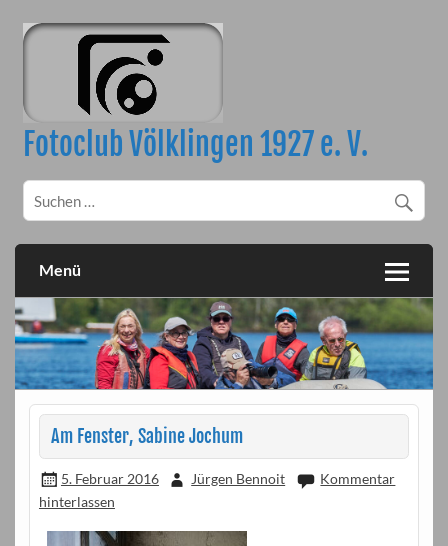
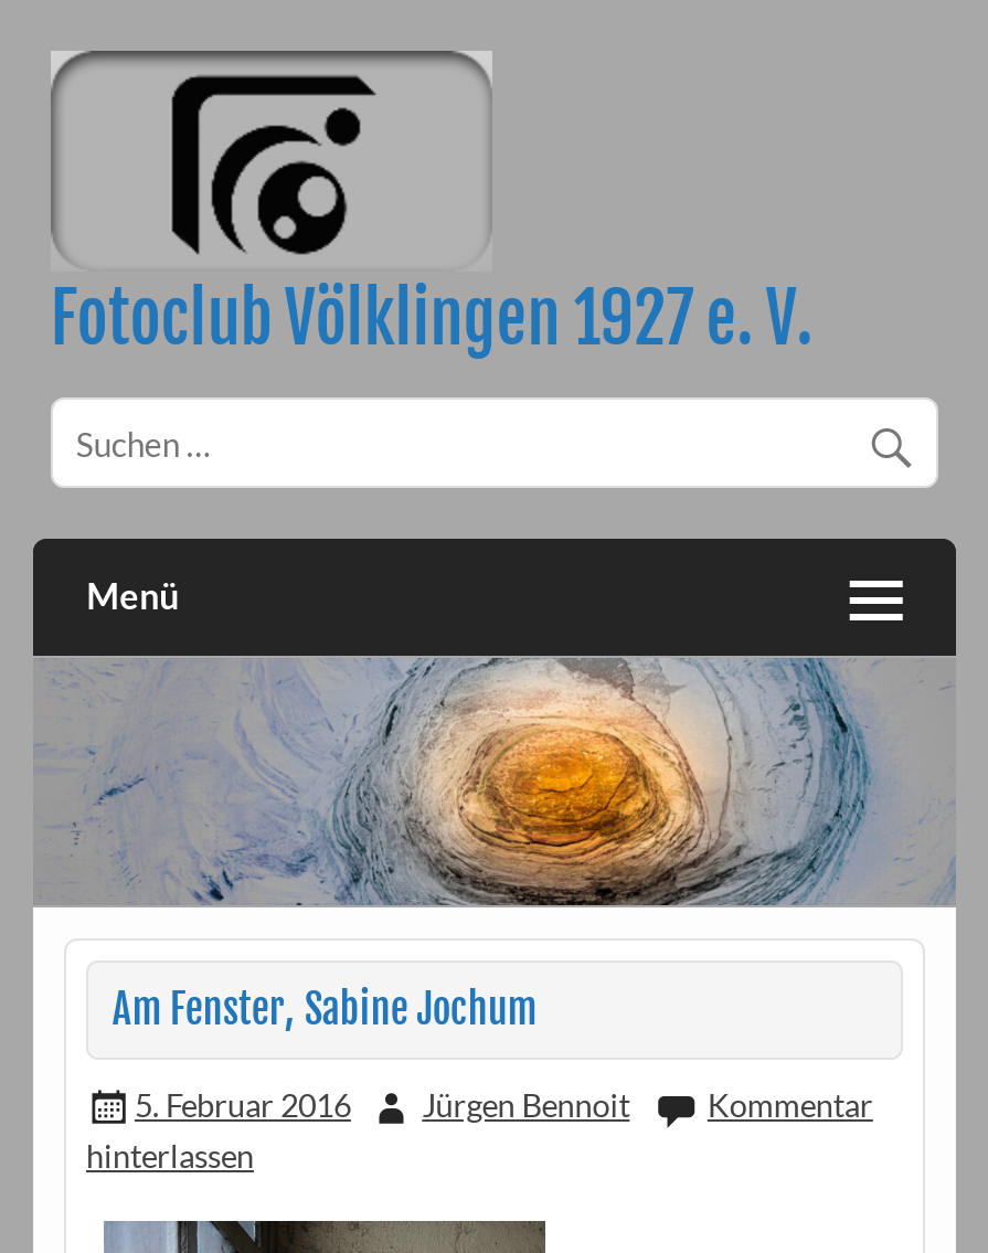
- [image]
+ [image]
